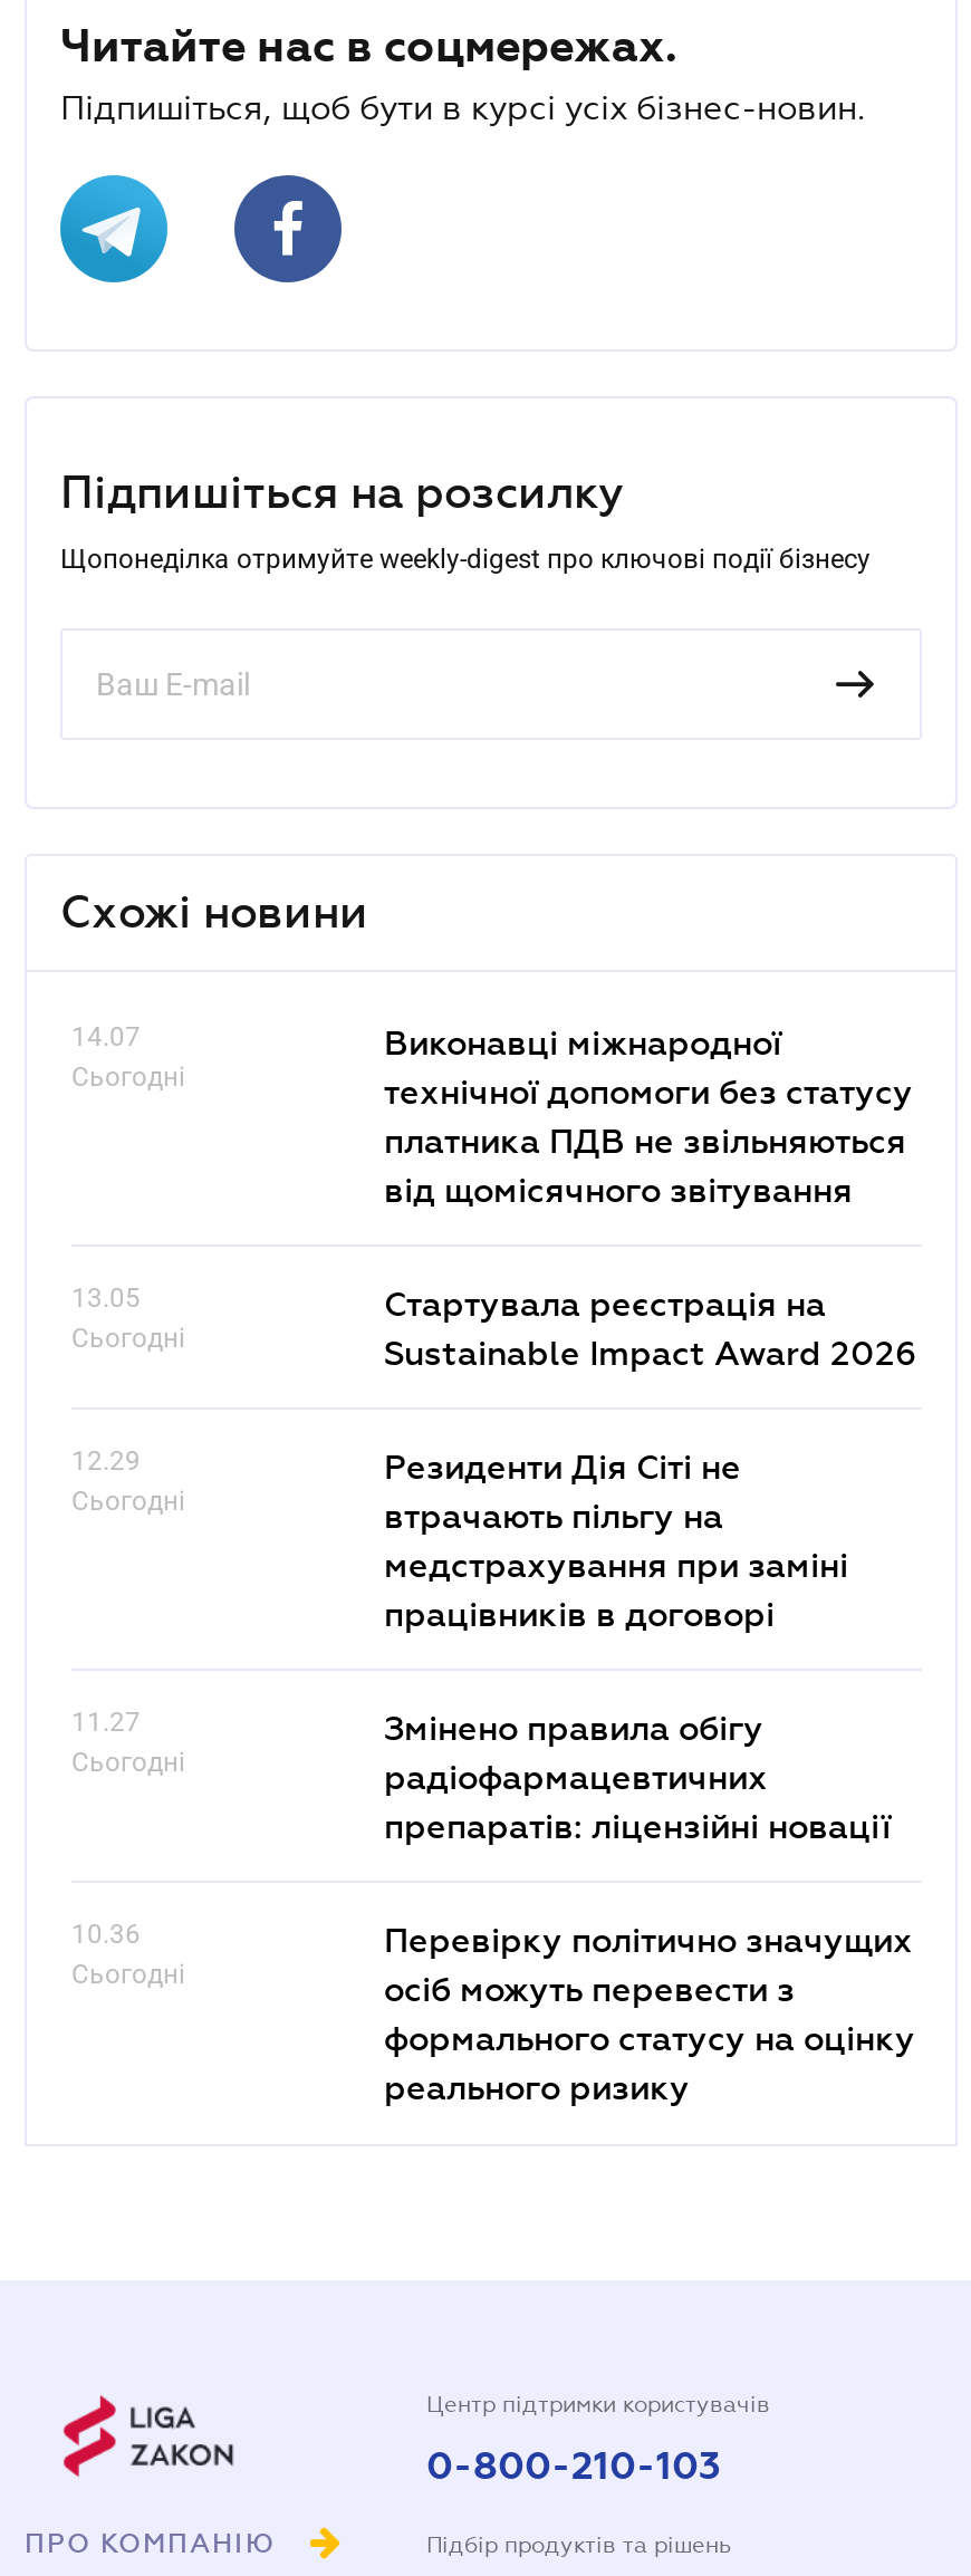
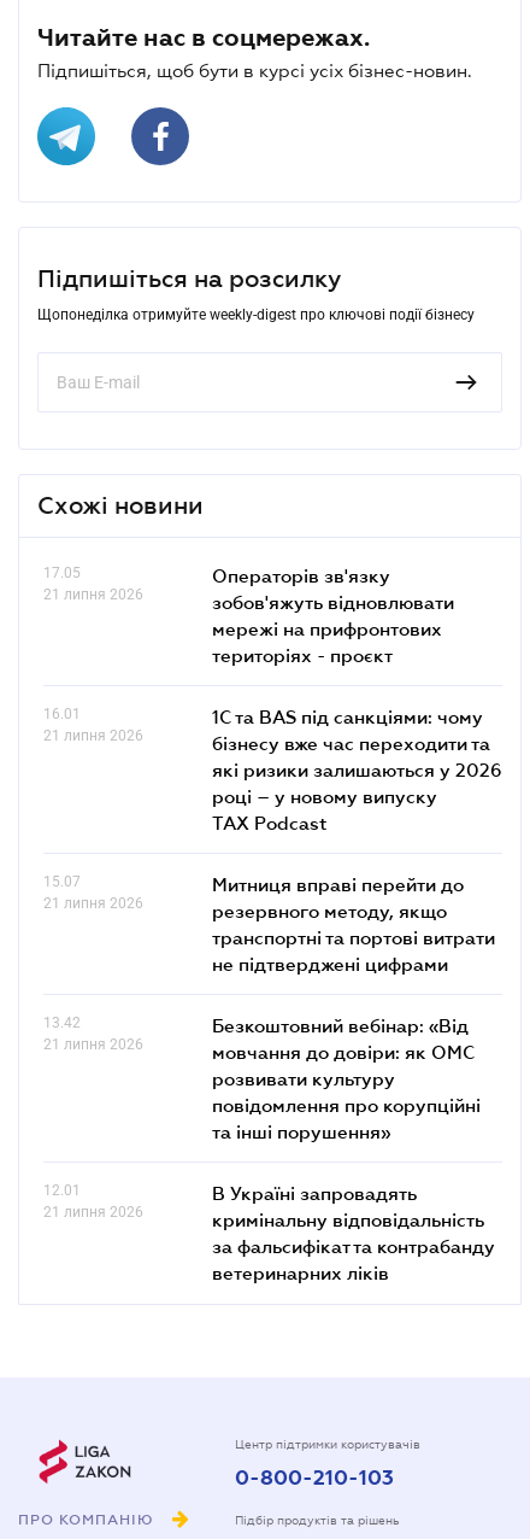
- 14.07
- Сьогодні
+ 17.05
+ 21 липня 2026

- Виконавці міжнародної
- технічної допомоги без статусу
- платника ПДВ не звільняються
- від щомісячного звітування
+ Операторів зв'язку
+ зобов'яжуть відновлювати
+ мережі на прифронтових
+ територіях - проєкт

- 13.05
- Сьогодні
+ 16.01
+ 21 липня 2026

- Стартувала реєстрація на
- Sustainable Impact Award 2026
+ 1С та BAS під санкціями: чому
+ бізнесу вже час переходити та
+ які ризики залишаються у 2026
+ році – у новому випуску
+ TAX Podcast

- 12.29
- Сьогодні
+ 15.07
+ 21 липня 2026

- Резиденти Дія Сіті не
- втрачають пільгу на
- медстрахування при заміні
- працівників в договорі
+ Митниця вправі перейти до
+ резервного методу, якщо
+ транспортні та портові витрати
+ не підтверджені цифрами

- 11.27
- Сьогодні
+ 13.42
+ 21 липня 2026

- Змінено правила обігу
- радіофармацевтичних
- препаратів: ліцензійні новації
+ Безкоштовний вебінар: «Від
+ мовчання до довіри: як ОМС
+ розвивати культуру
+ повідомлення про корупційні
+ та інші порушення»

- 10.36
- Сьогодні
+ 12.01
+ 21 липня 2026

- Перевірку політично значущих
- осіб можуть перевести з
- формального статусу на оцінку
- реального ризику
+ В Україні запровадять
+ кримінальну відповідальність
+ за фальсифікат та контрабанду
+ ветеринарних ліків
